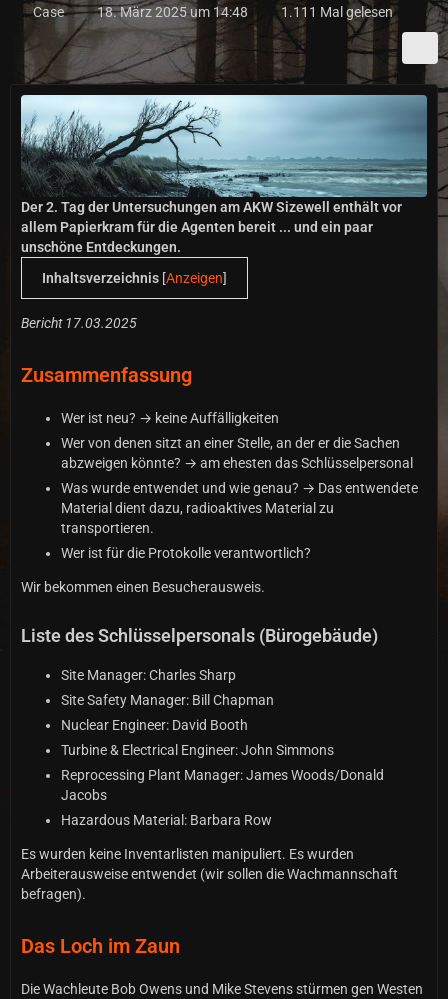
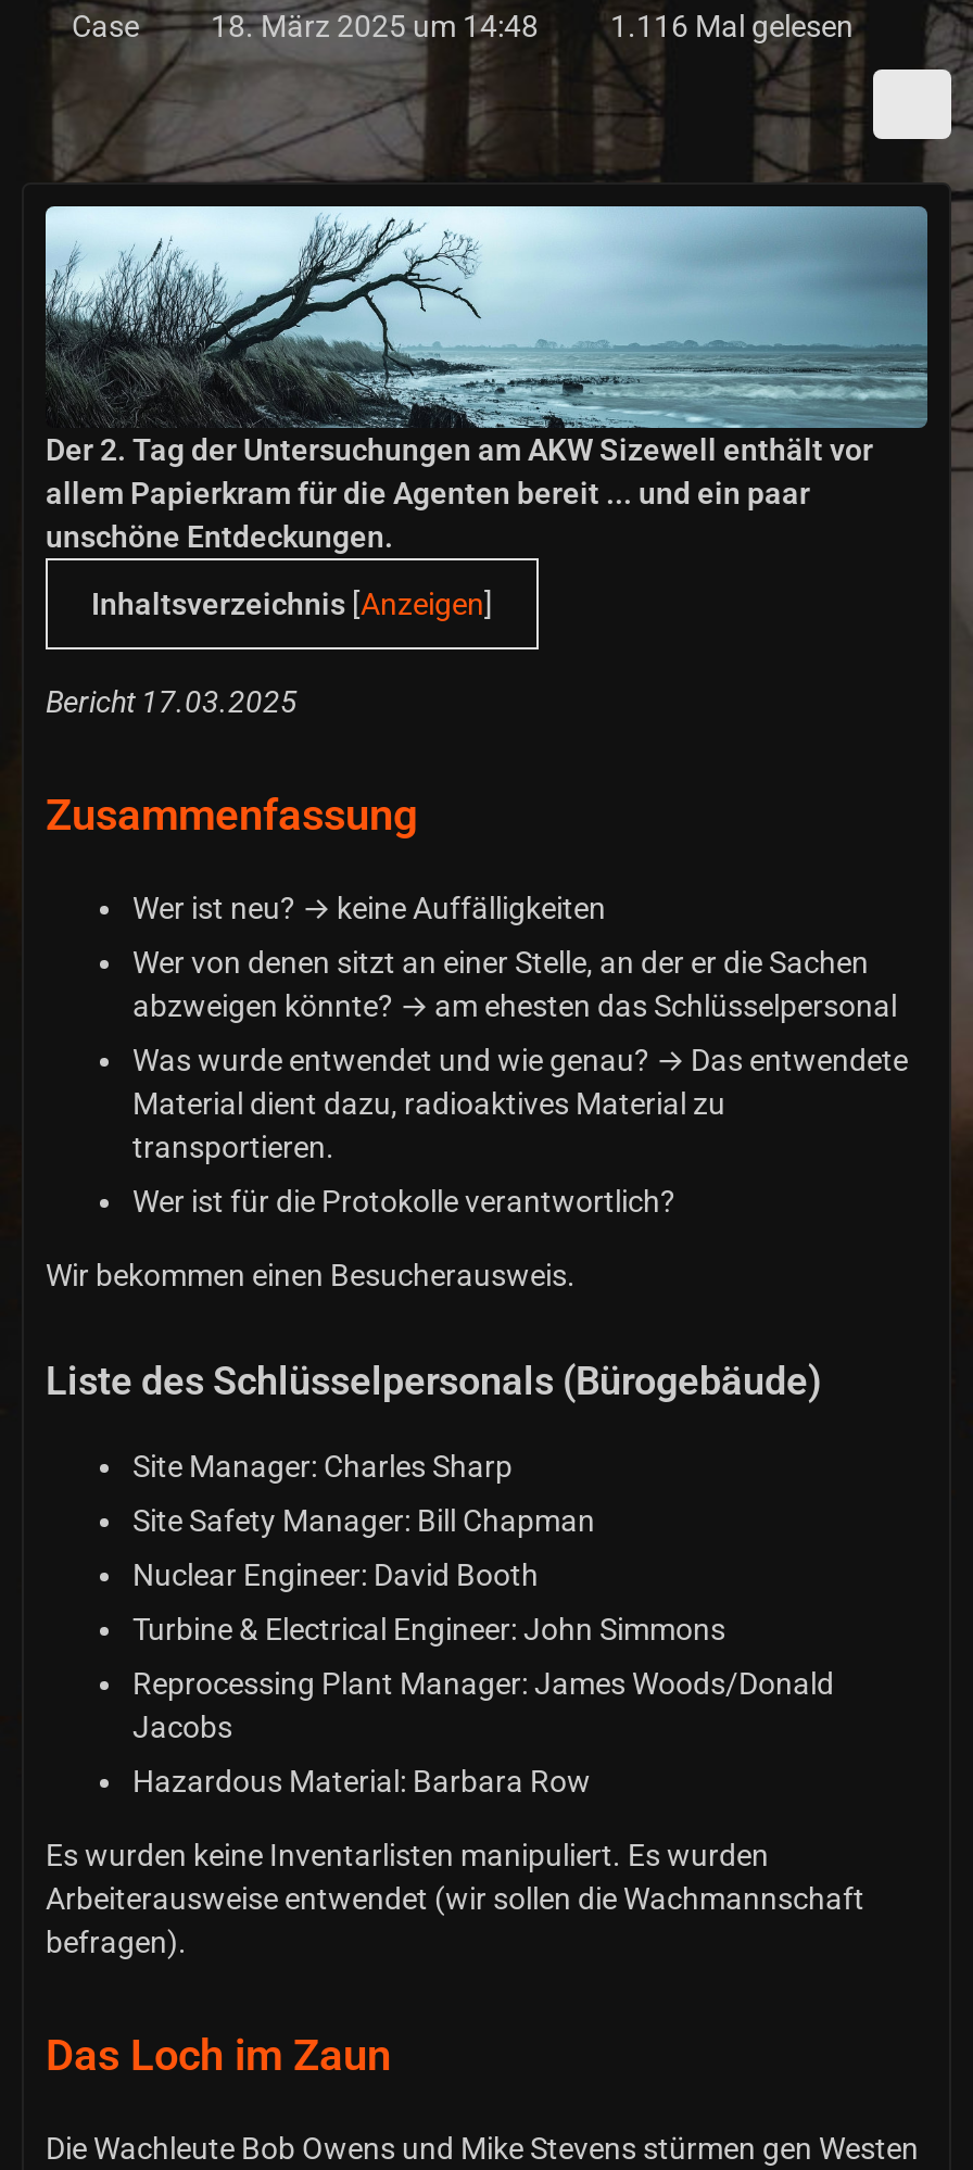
- 18. März 2025 um 14:48 1.111 Mal gelesen
+ 18. März 2025 um 14:48 1.116 Mal gelesen
